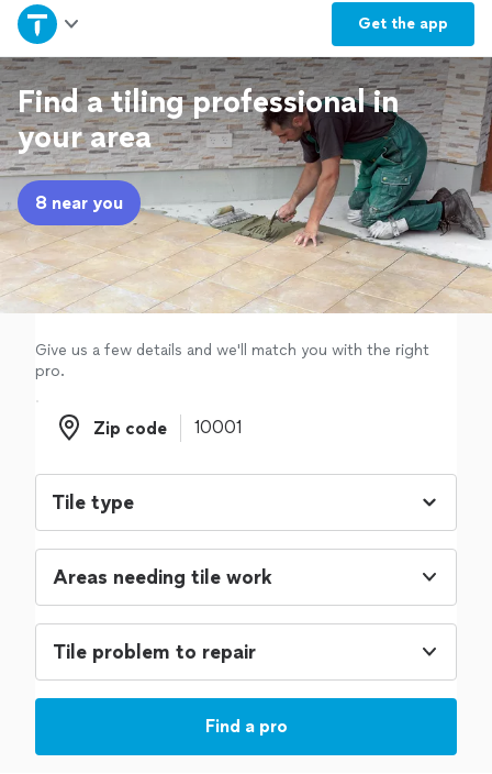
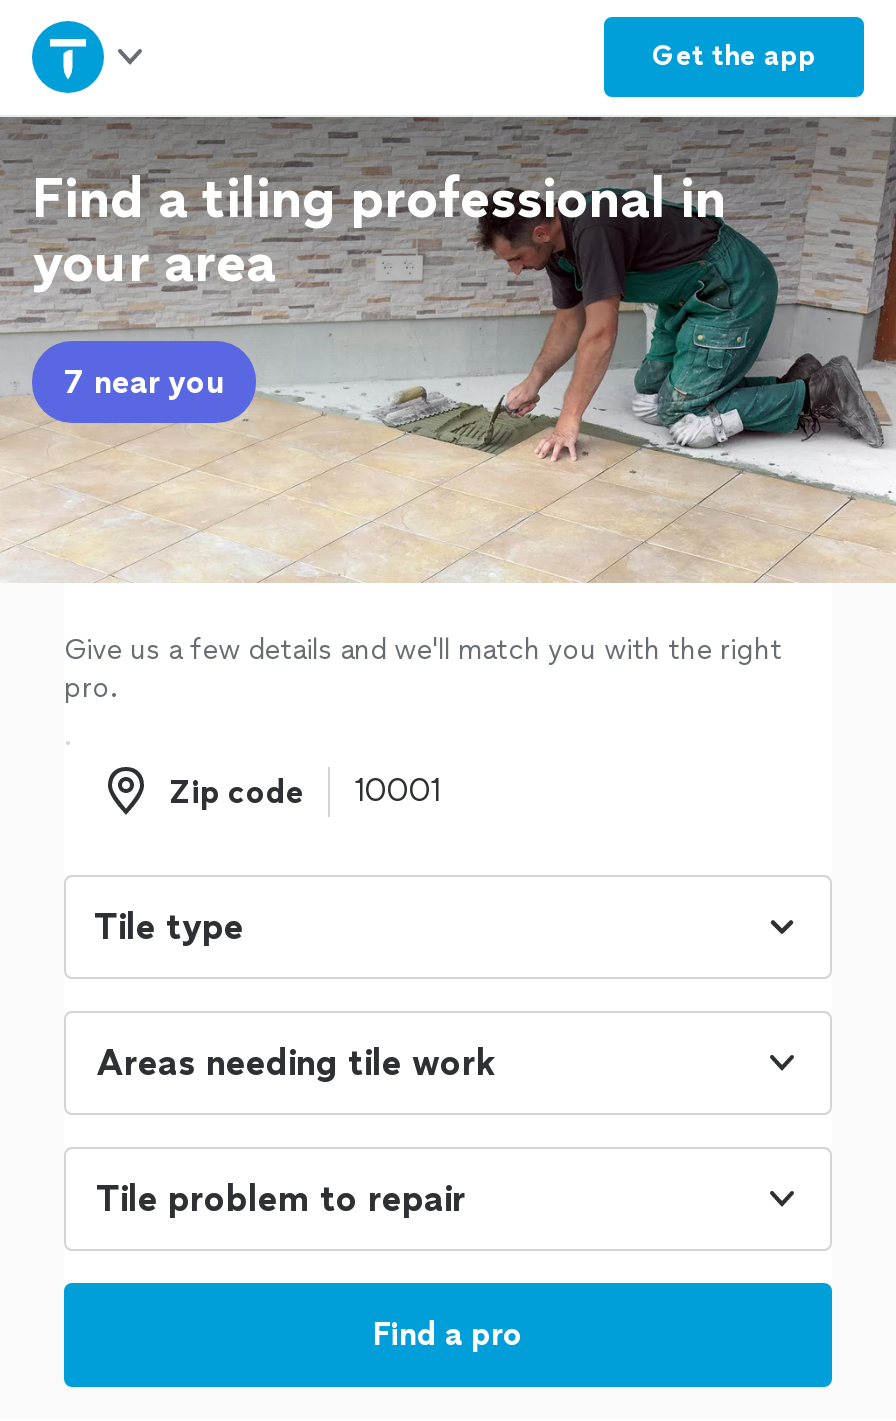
- 8 near you
+ 7 near you
